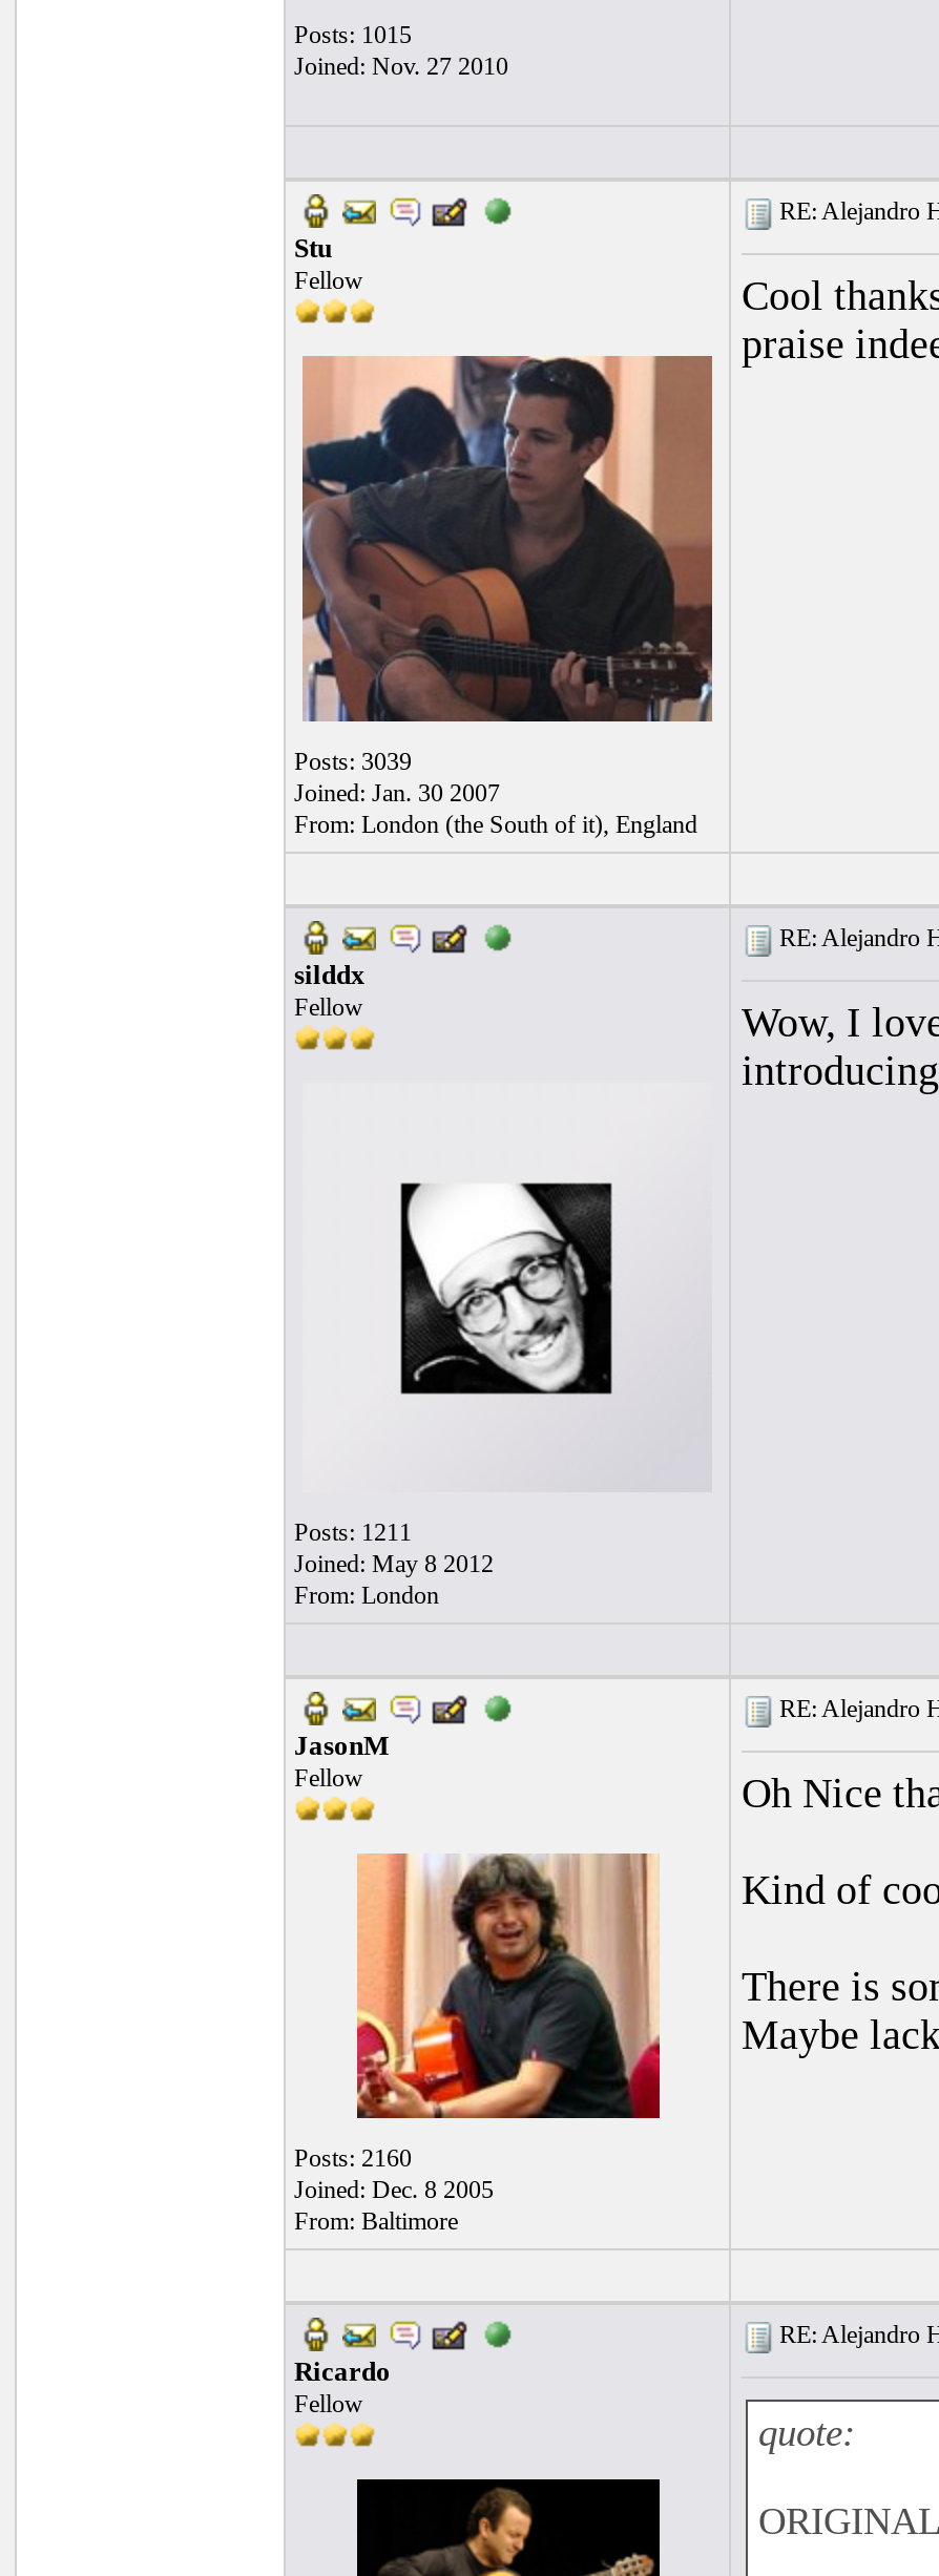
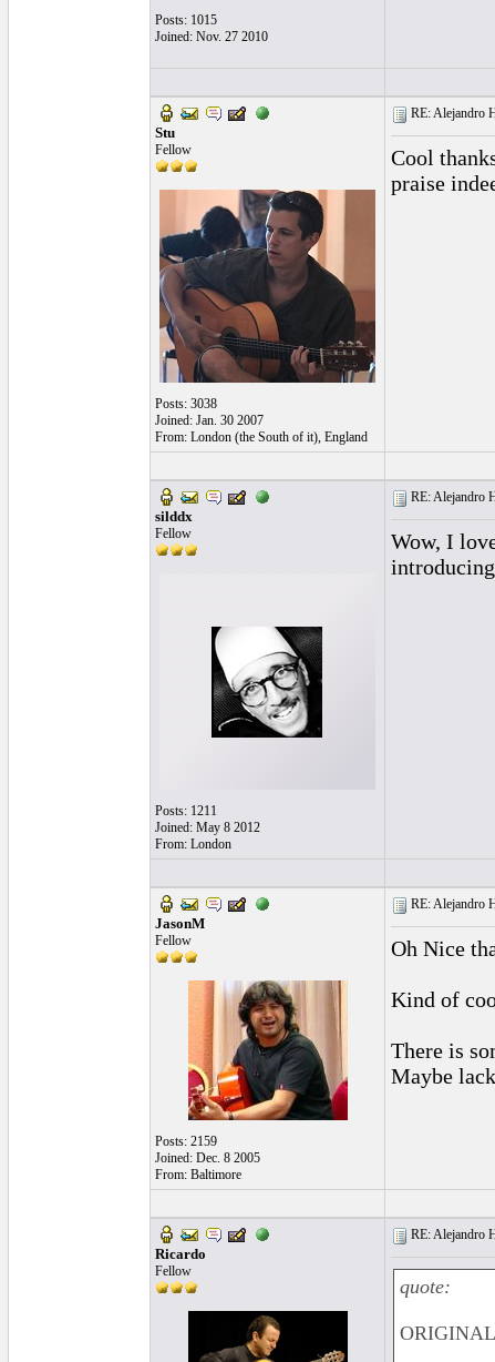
- Posts: 3039
+ Posts: 3038

- Posts: 2160
+ Posts: 2159
